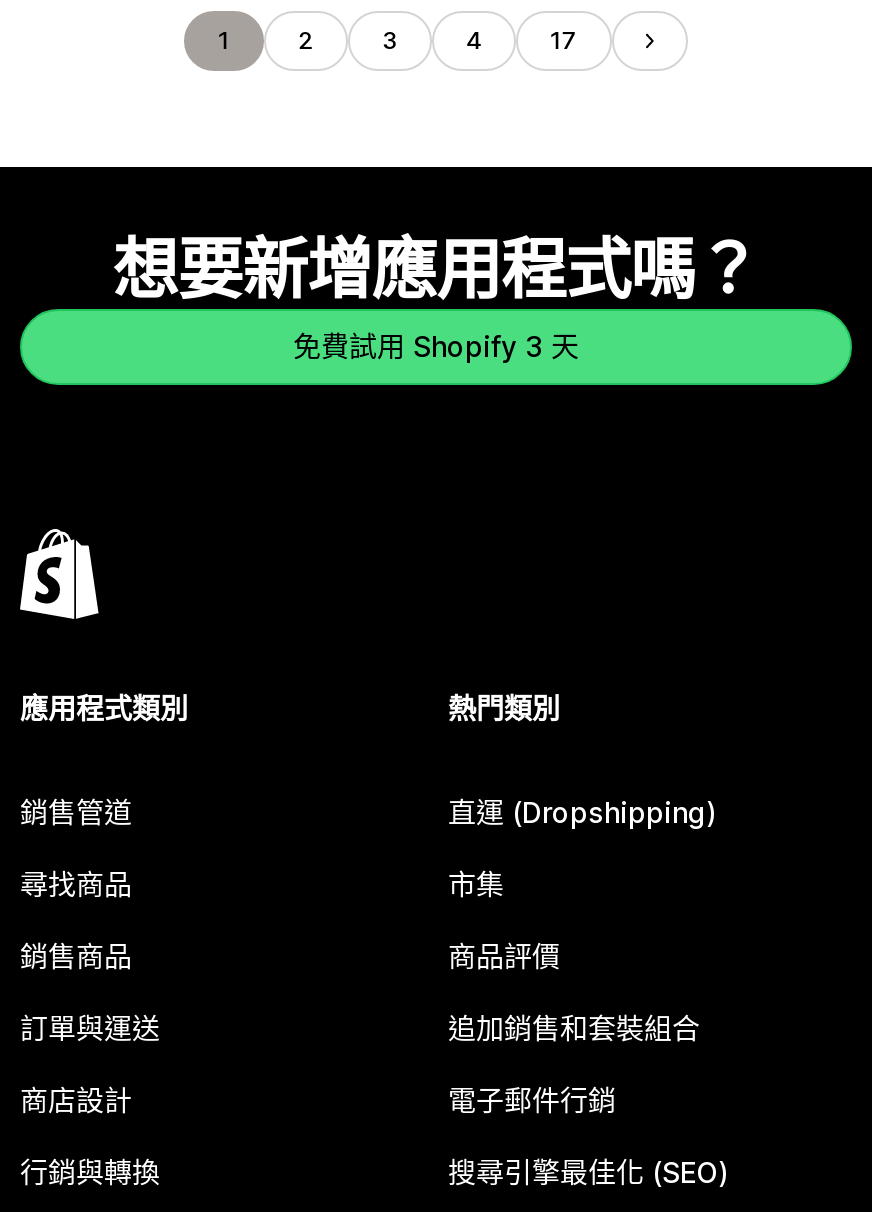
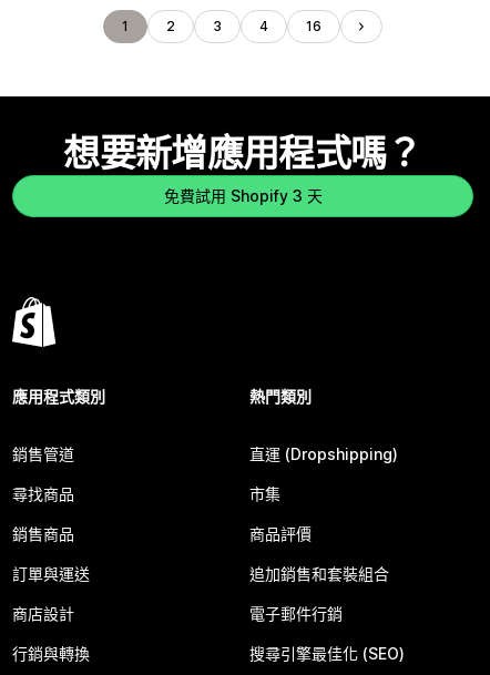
- 17
+ 16
